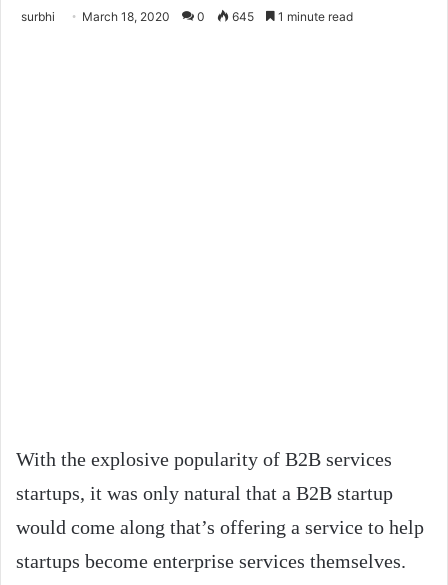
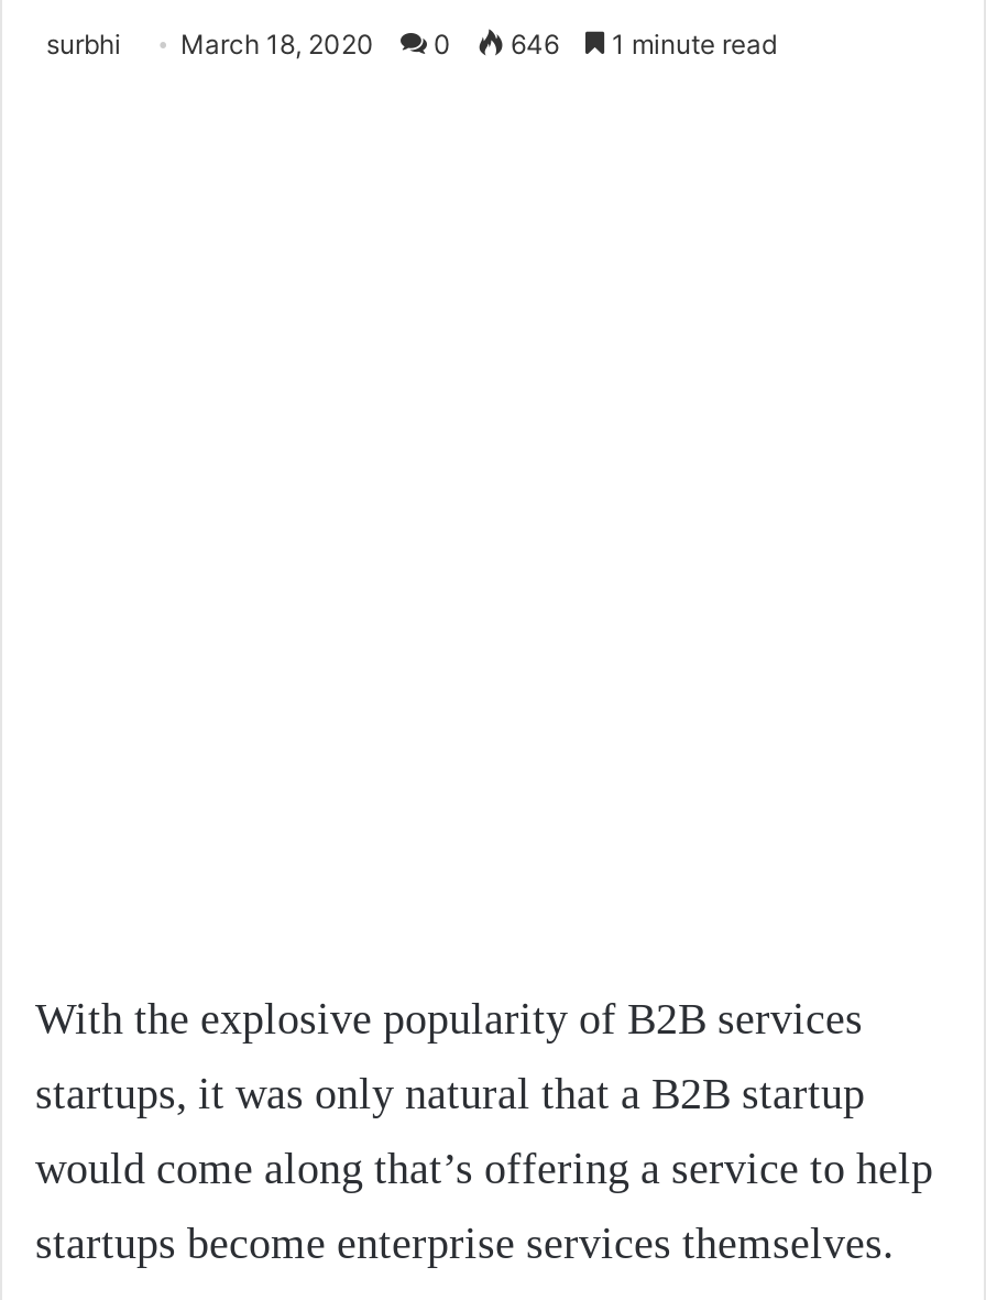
- surbhi March 18, 2020 0 645 1 minute read
+ surbhi March 18, 2020 0 646 1 minute read
